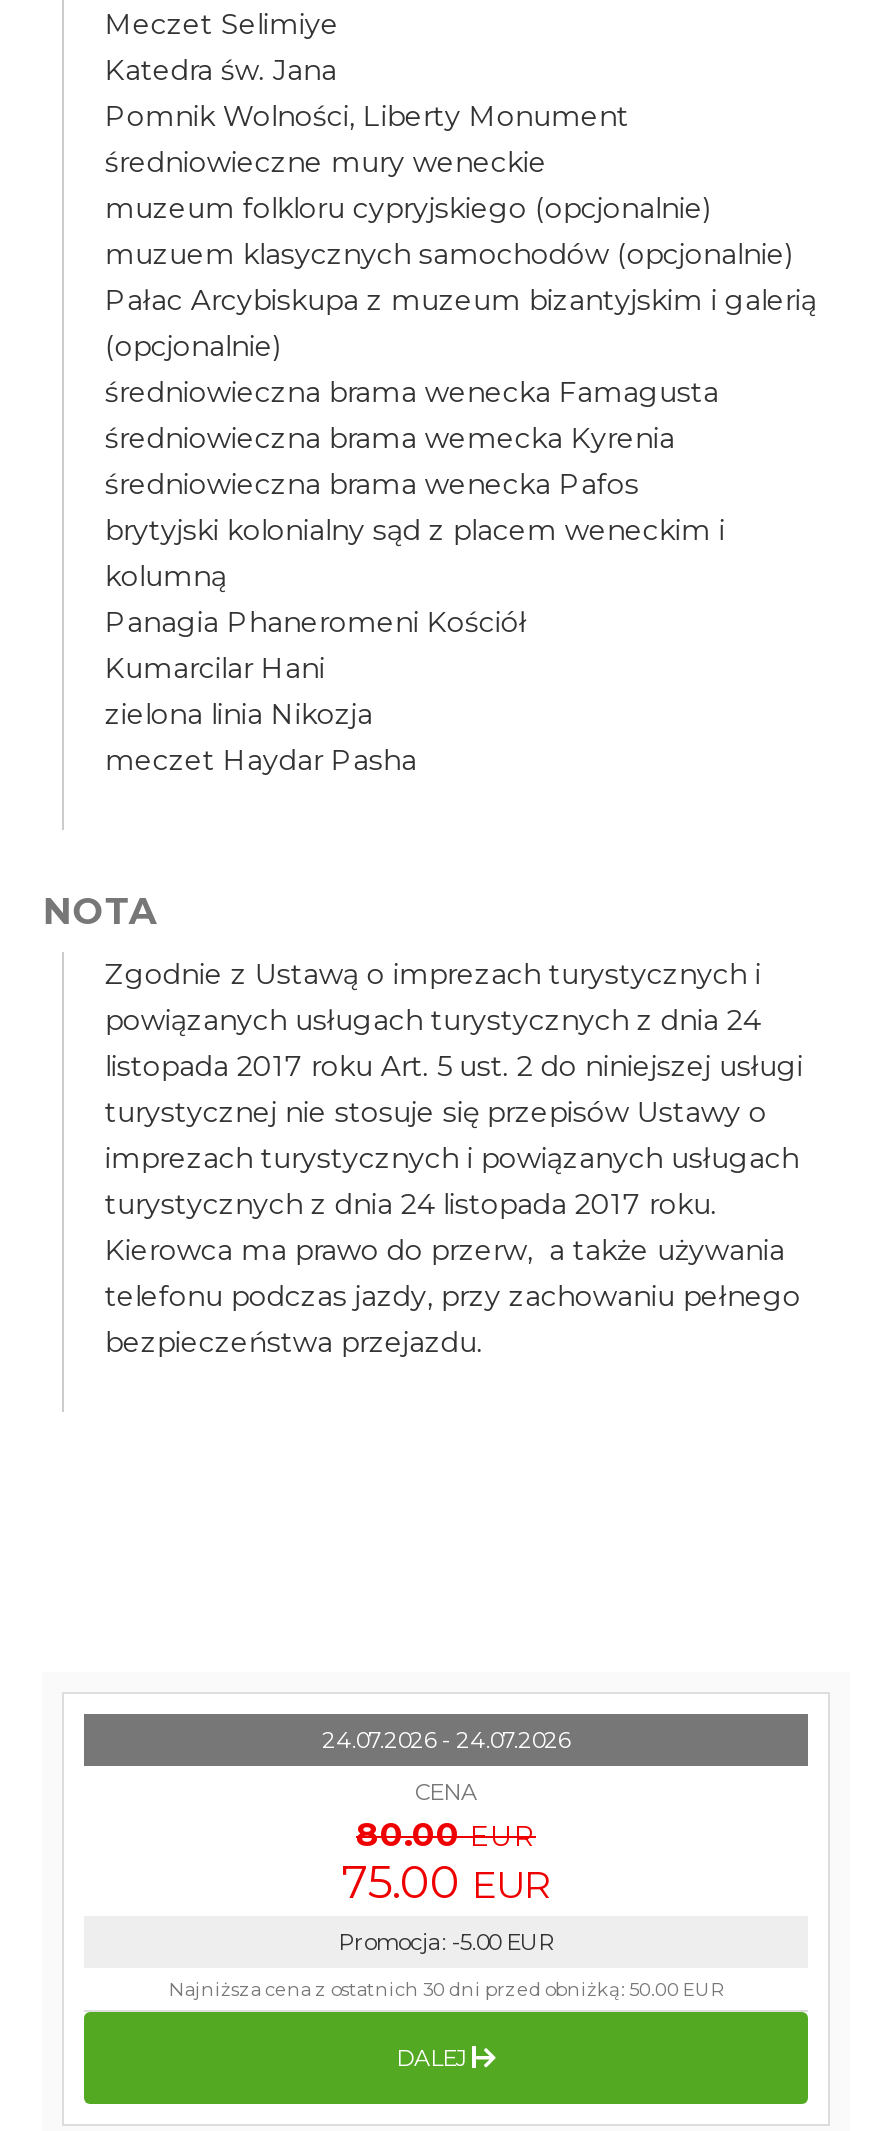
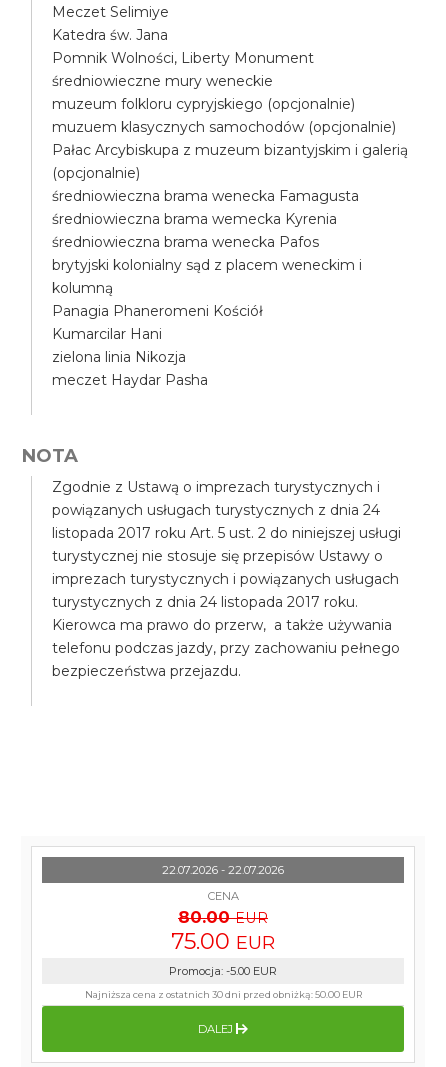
- 24.07.2026 - 24.07.2026
+ 22.07.2026 - 22.07.2026
